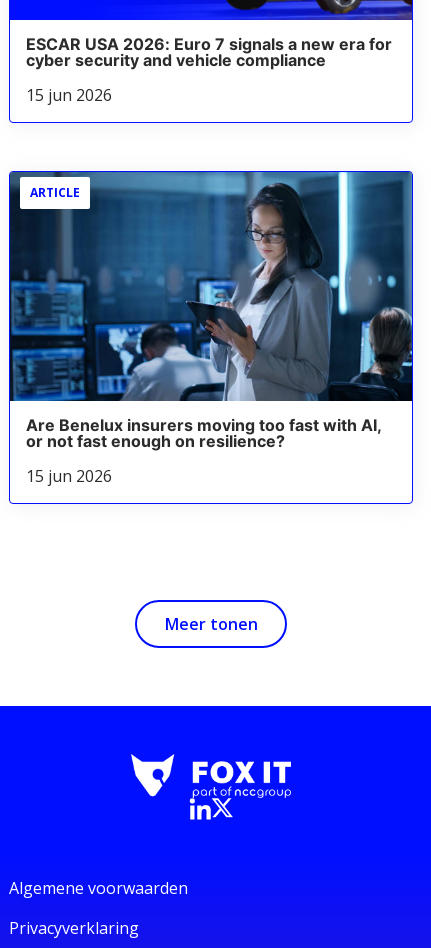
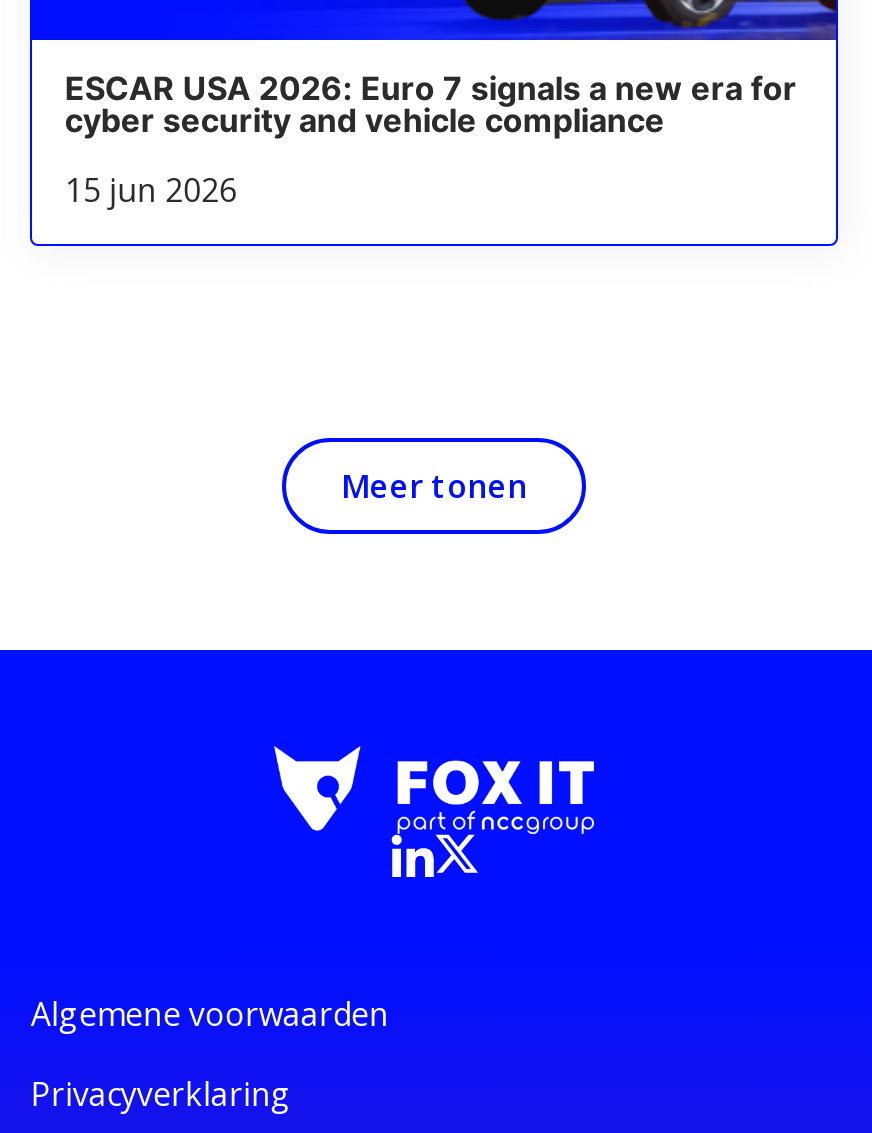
- [image]
- ARTICLE

- Are Benelux insurers moving too fast with AI,
- or not fast enough on resilience?
- 15 jun 2026
